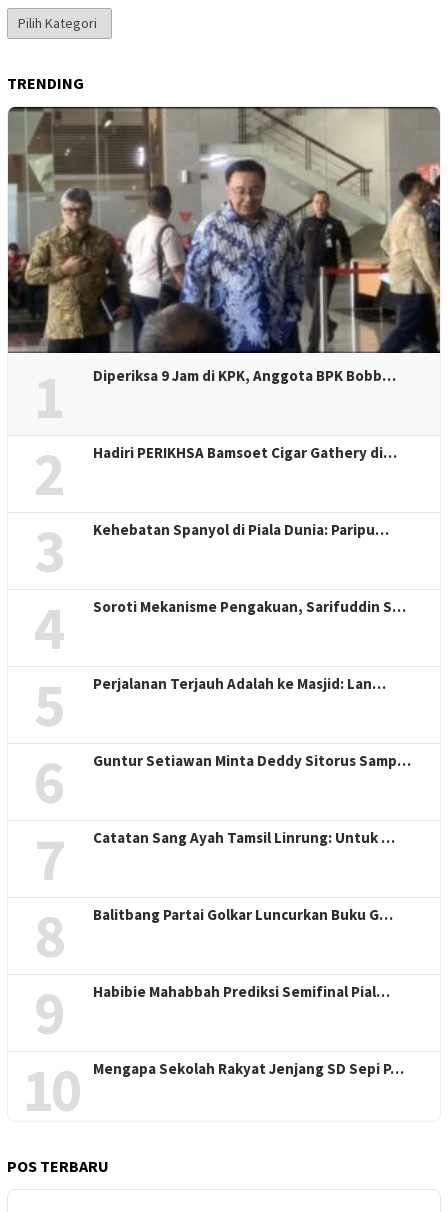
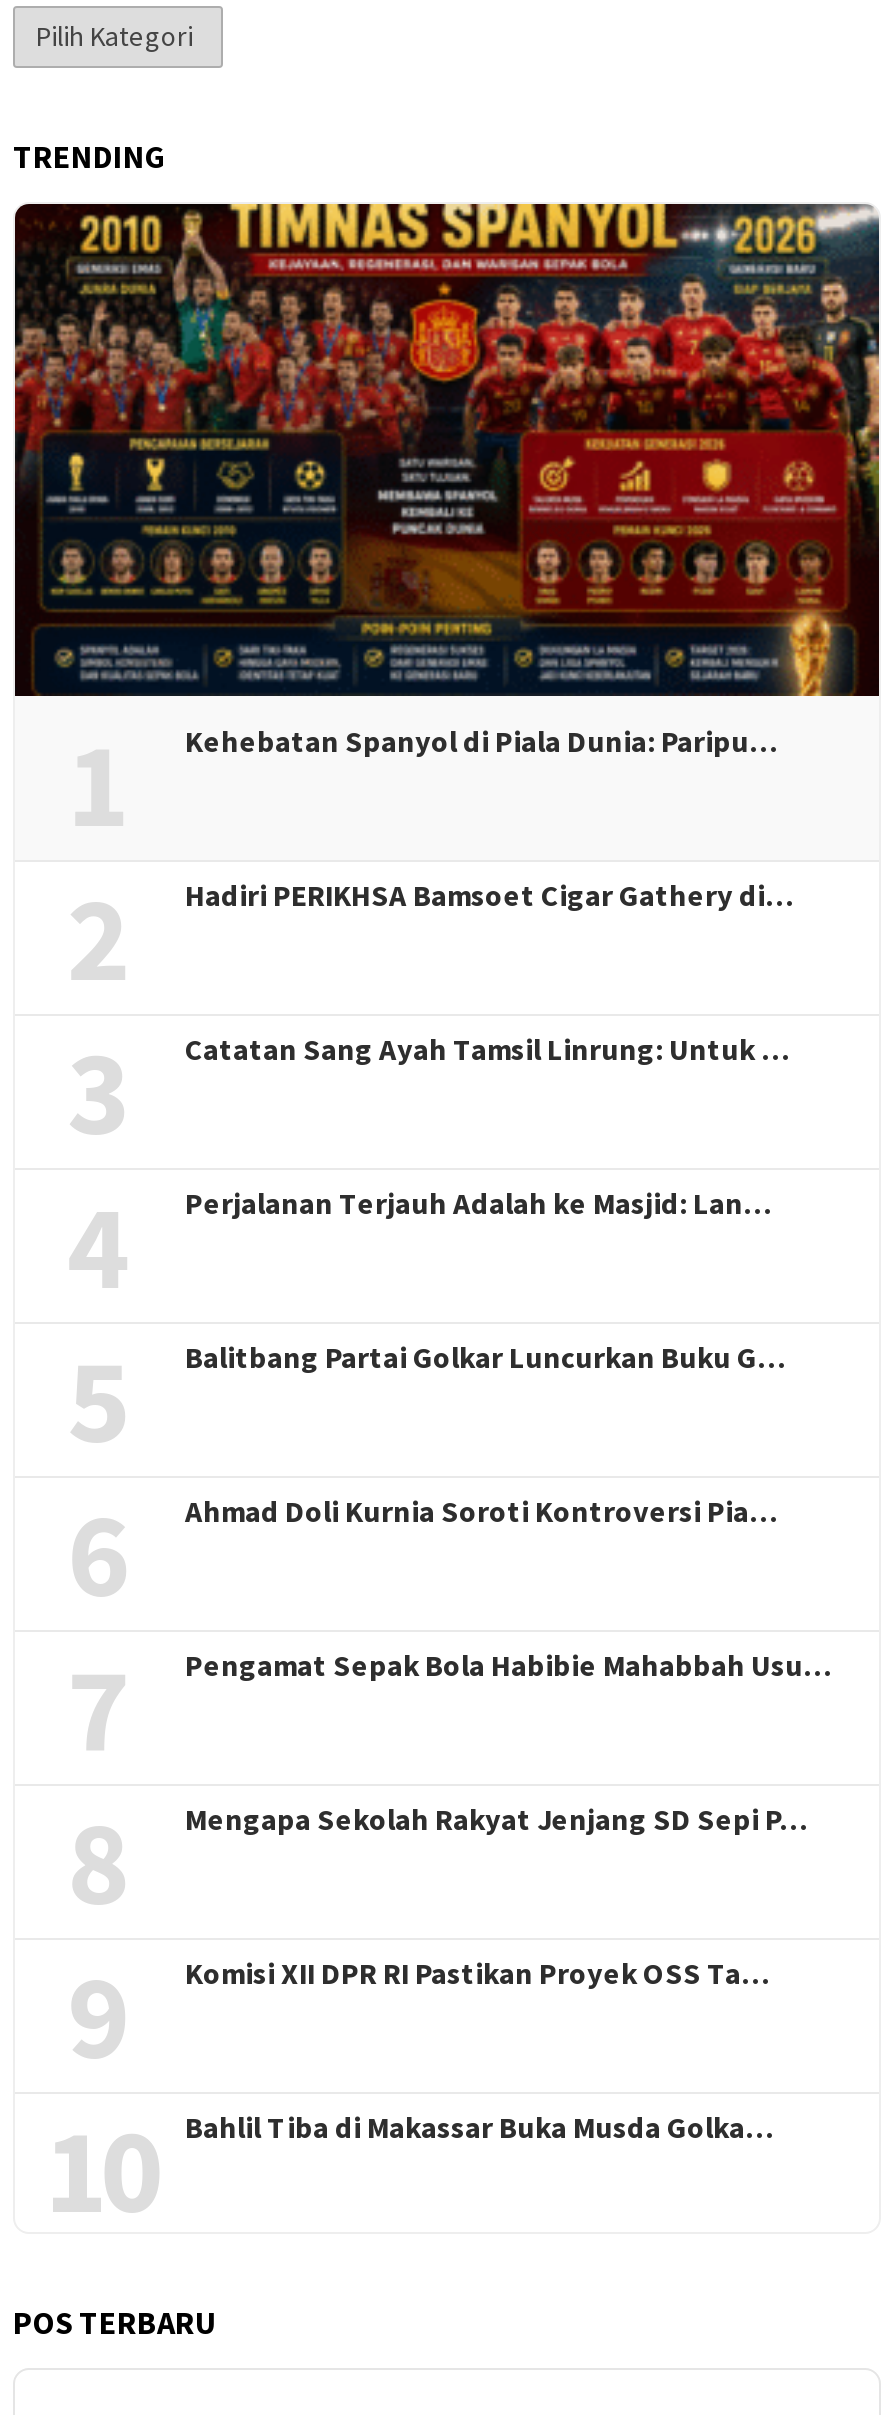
- [image]
+ [image]

- Diperiksa 9 Jam di KPK, Anggota BPK Bobb…

moved up: Kehebatan Spanyol di Piala Dunia: Paripu…

- Soroti Mekanisme Pengakuan, Sarifuddin S…

moved up: Perjalanan Terjauh Adalah ke Masjid: Lan…

- Guntur Setiawan Minta Deddy Sitorus Samp…
+ Ahmad Doli Kurnia Soroti Kontroversi Pia…

moved up: Catatan Sang Ayah Tamsil Linrung: Untuk …

+ Pengamat Sepak Bola Habibie Mahabbah Usu…

moved up: Balitbang Partai Golkar Luncurkan Buku G…

- Habibie Mahabbah Prediksi Semifinal Pial…
+ Komisi XII DPR RI Pastikan Proyek OSS Ta…

moved up: Mengapa Sekolah Rakyat Jenjang SD Sepi P…

+ Bahlil Tiba di Makassar Buka Musda Golka…
